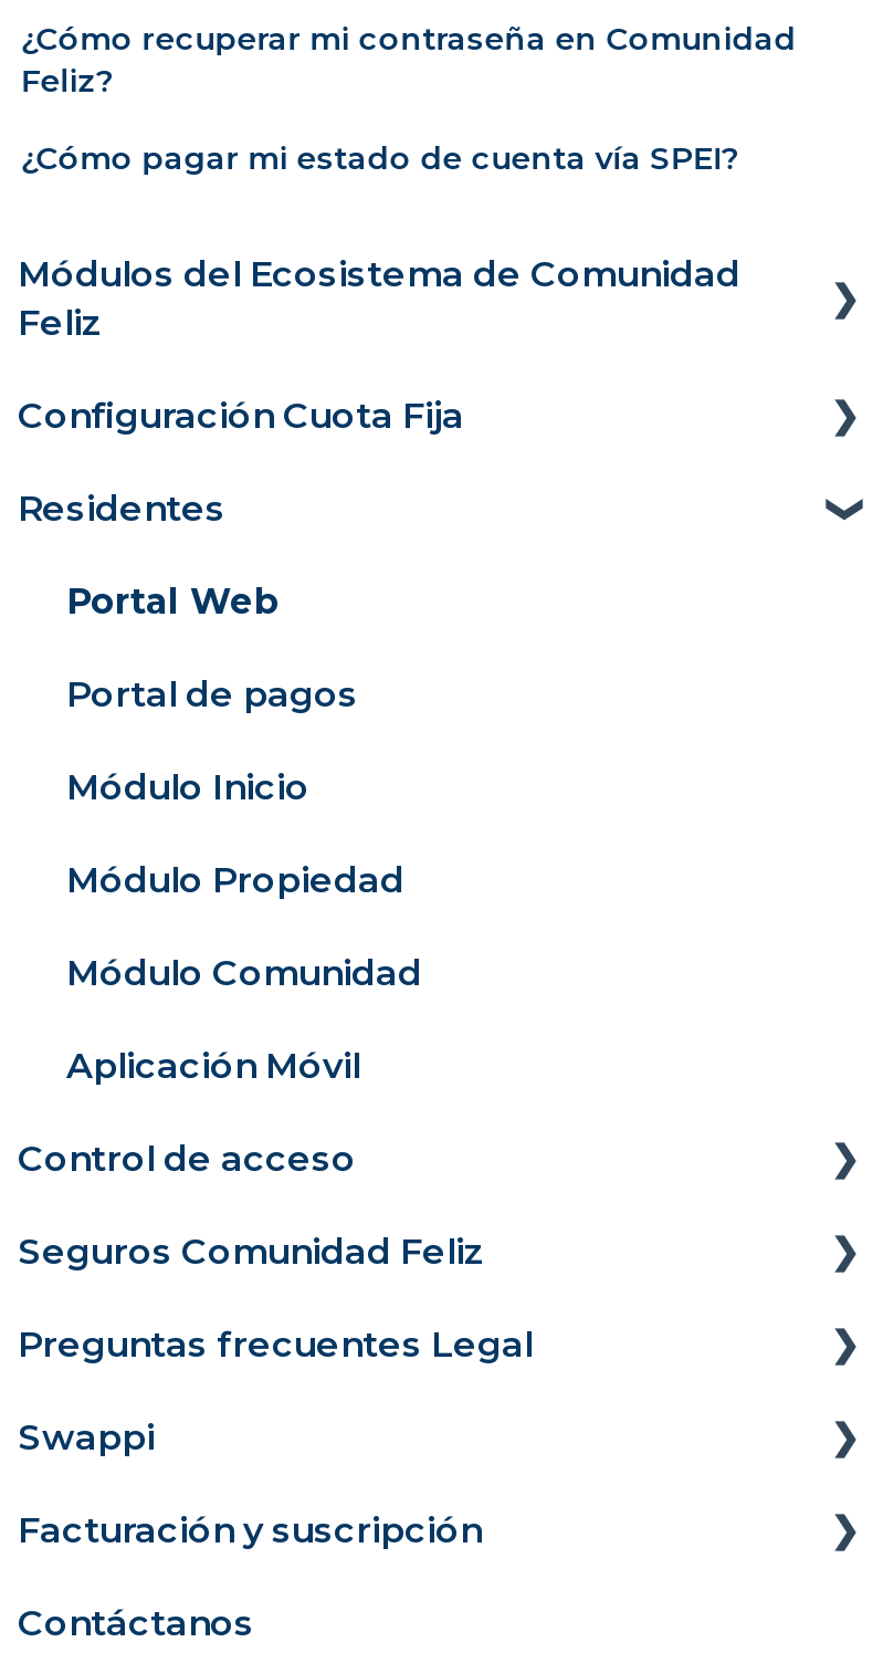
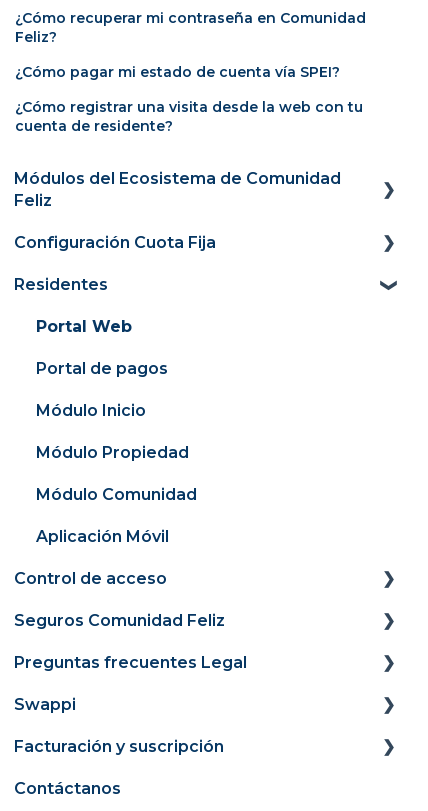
+ ¿Cómo registrar una visita desde la web con tu
+ cuenta de residente?
